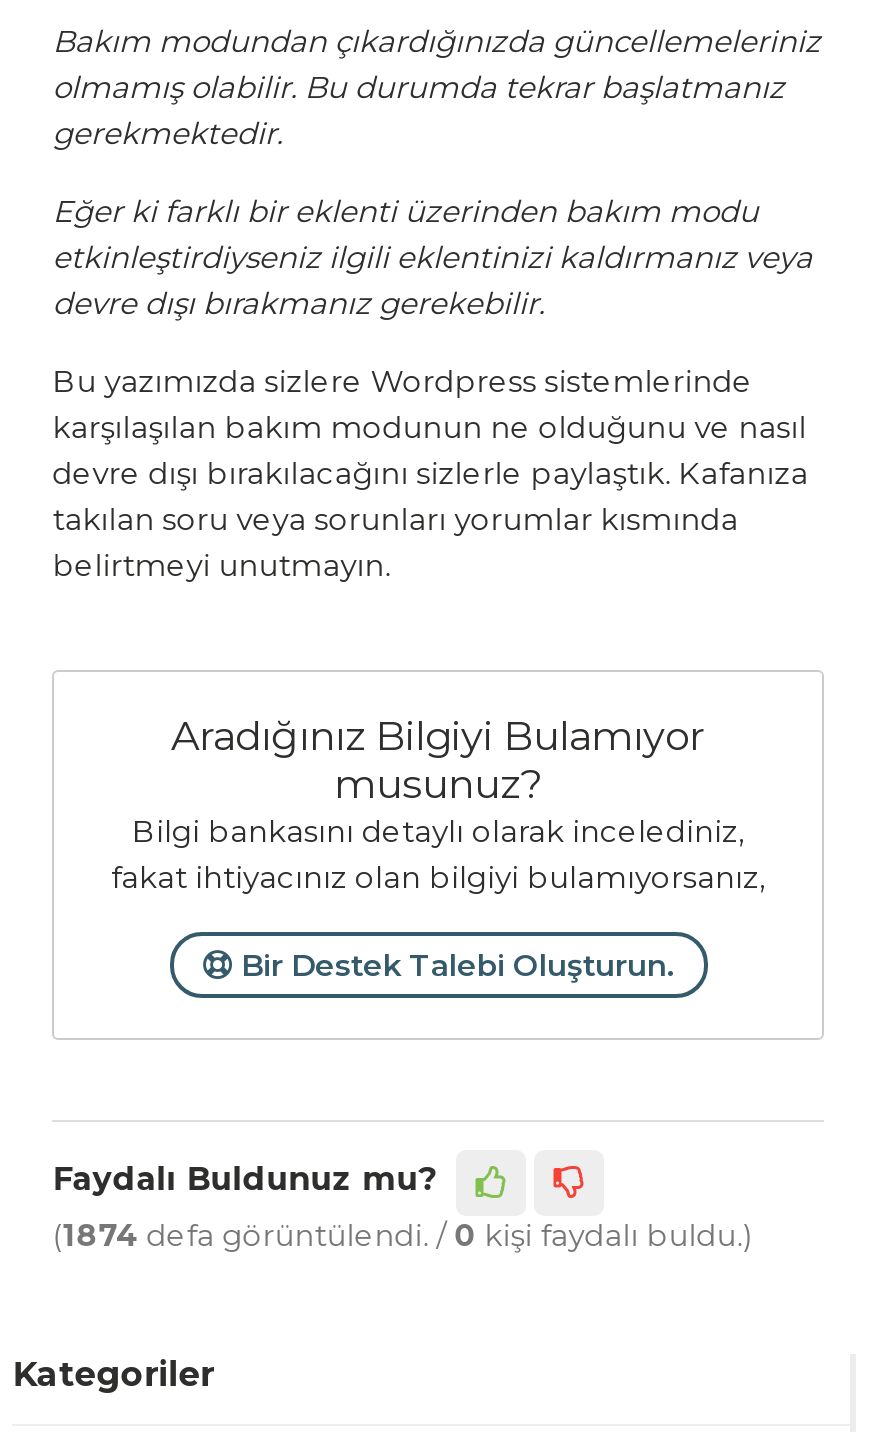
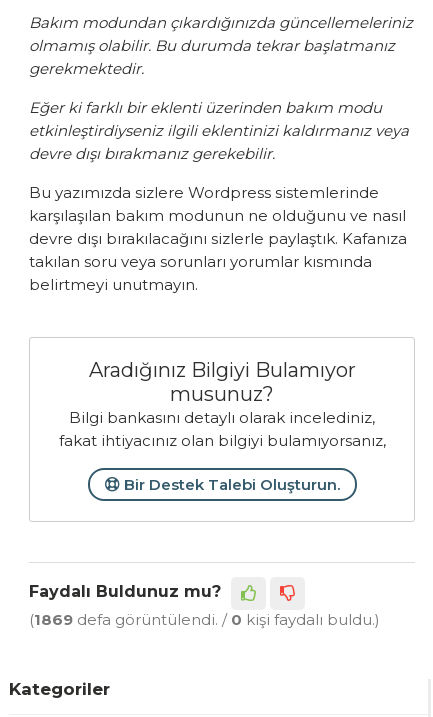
- (1874 defa görüntülendi. / 0 kişi faydalı buldu.)
+ (1869 defa görüntülendi. / 0 kişi faydalı buldu.)
